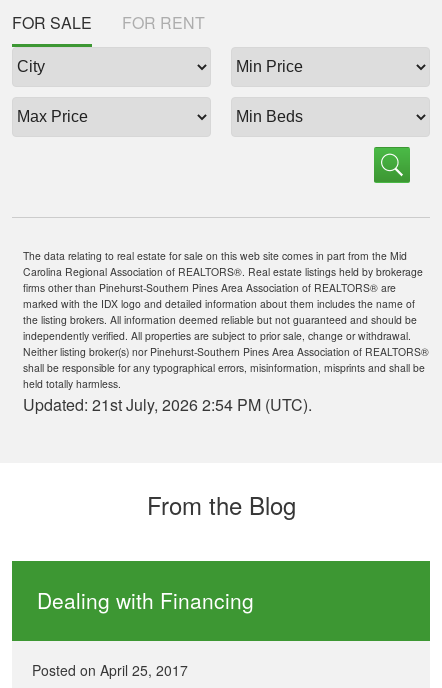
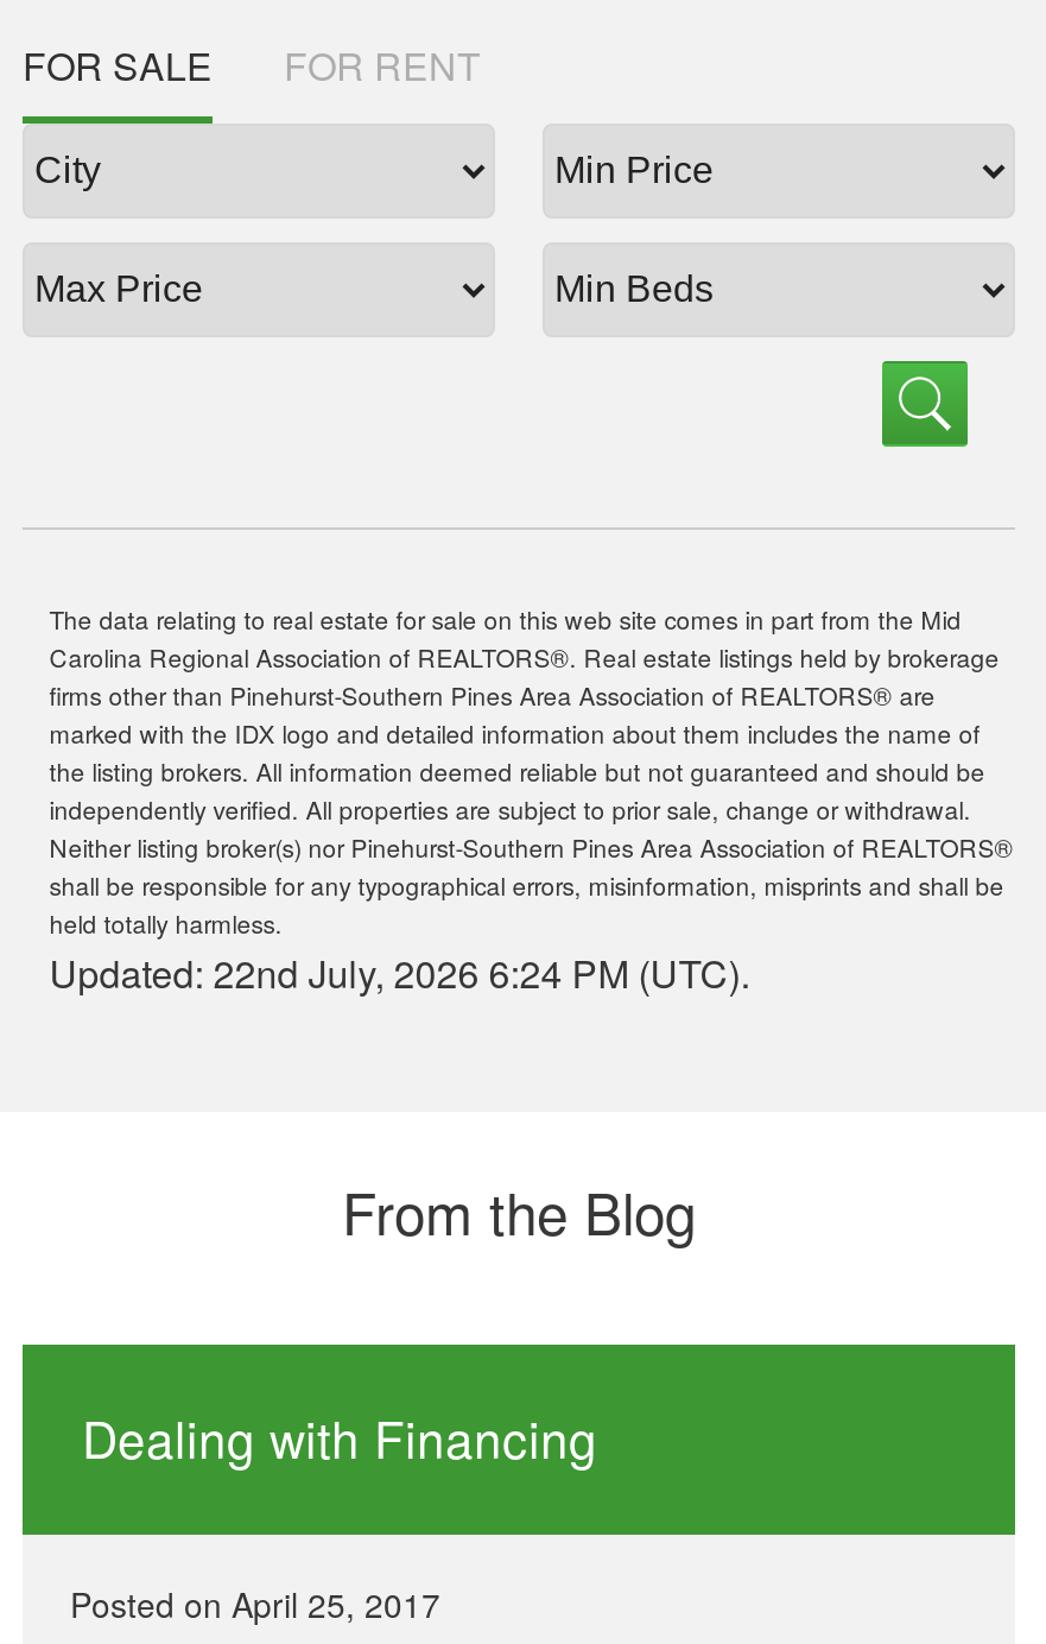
- Updated: 21st July, 2026 2:54 PM (UTC).
+ Updated: 22nd July, 2026 6:24 PM (UTC).
